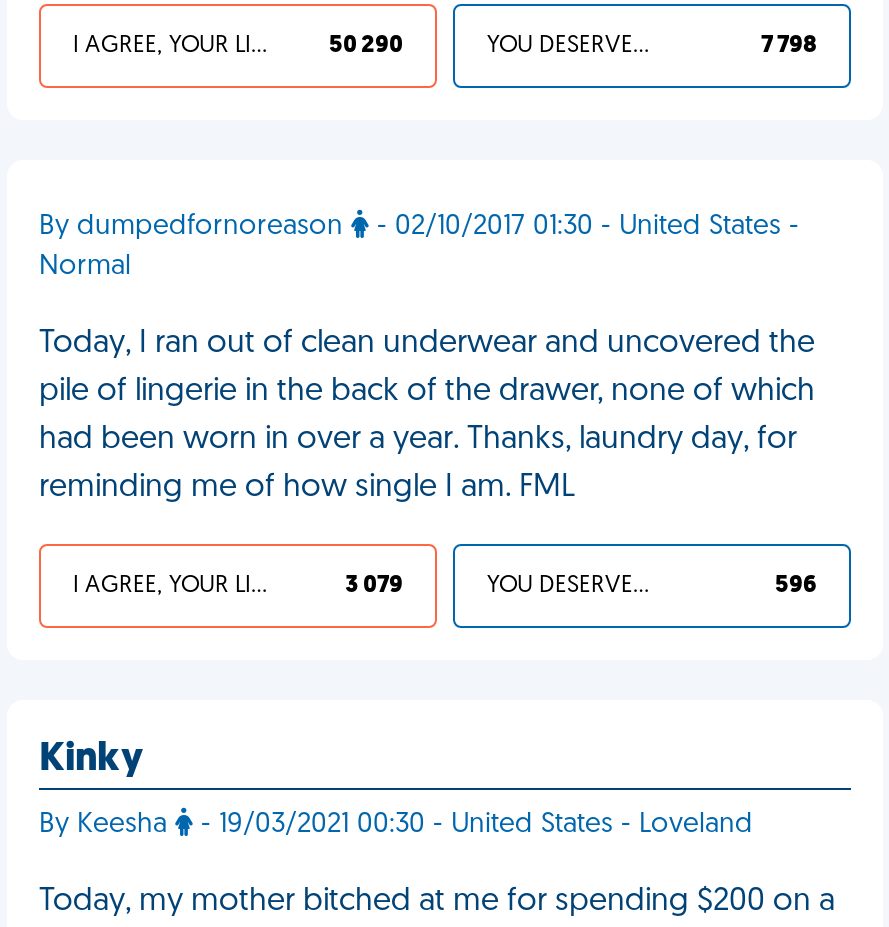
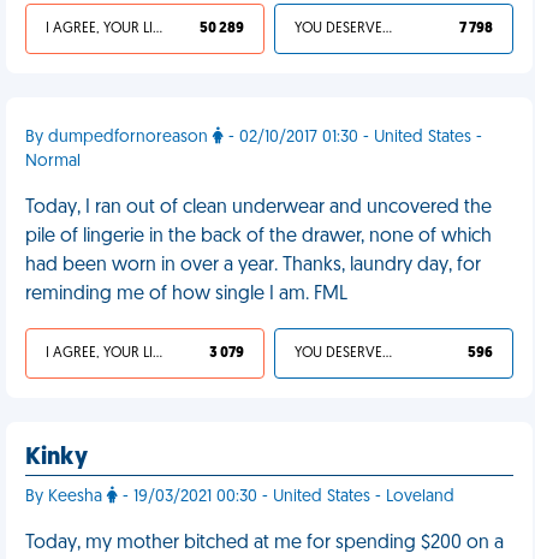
- 50 290
+ 50 289
